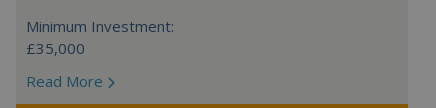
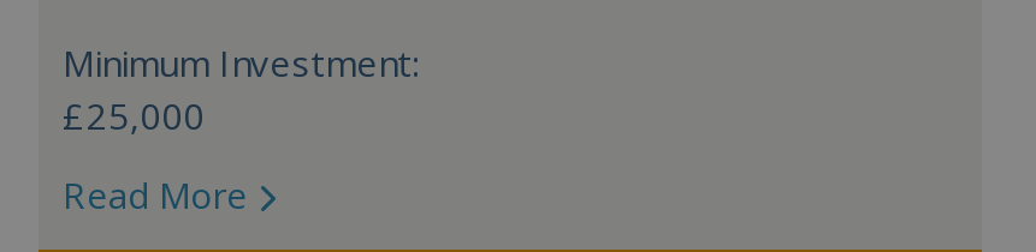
- £35,000
+ £25,000
